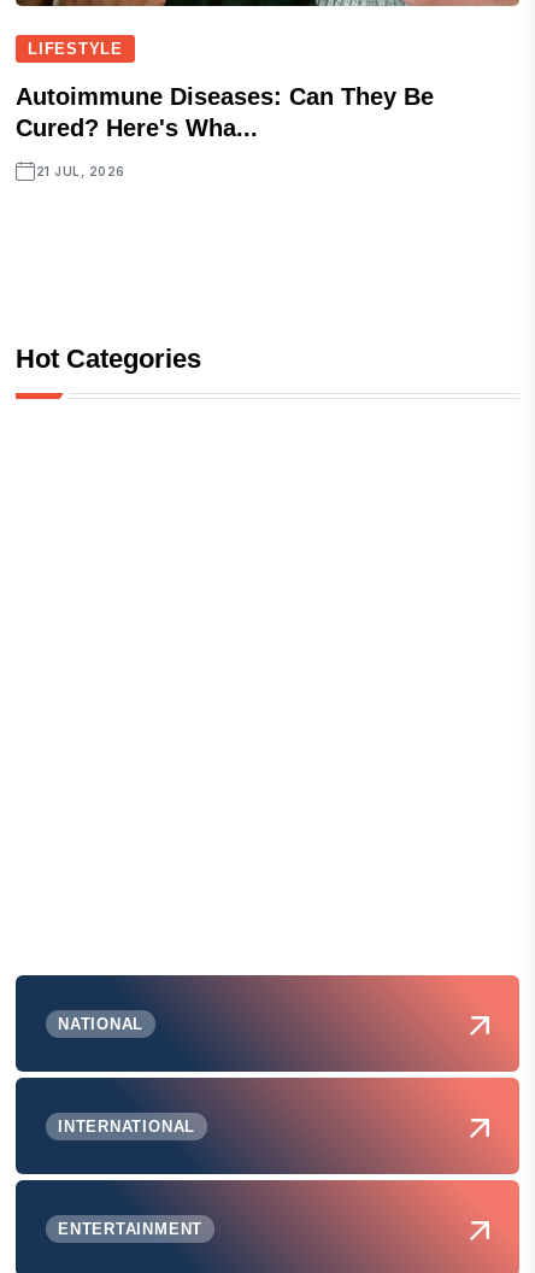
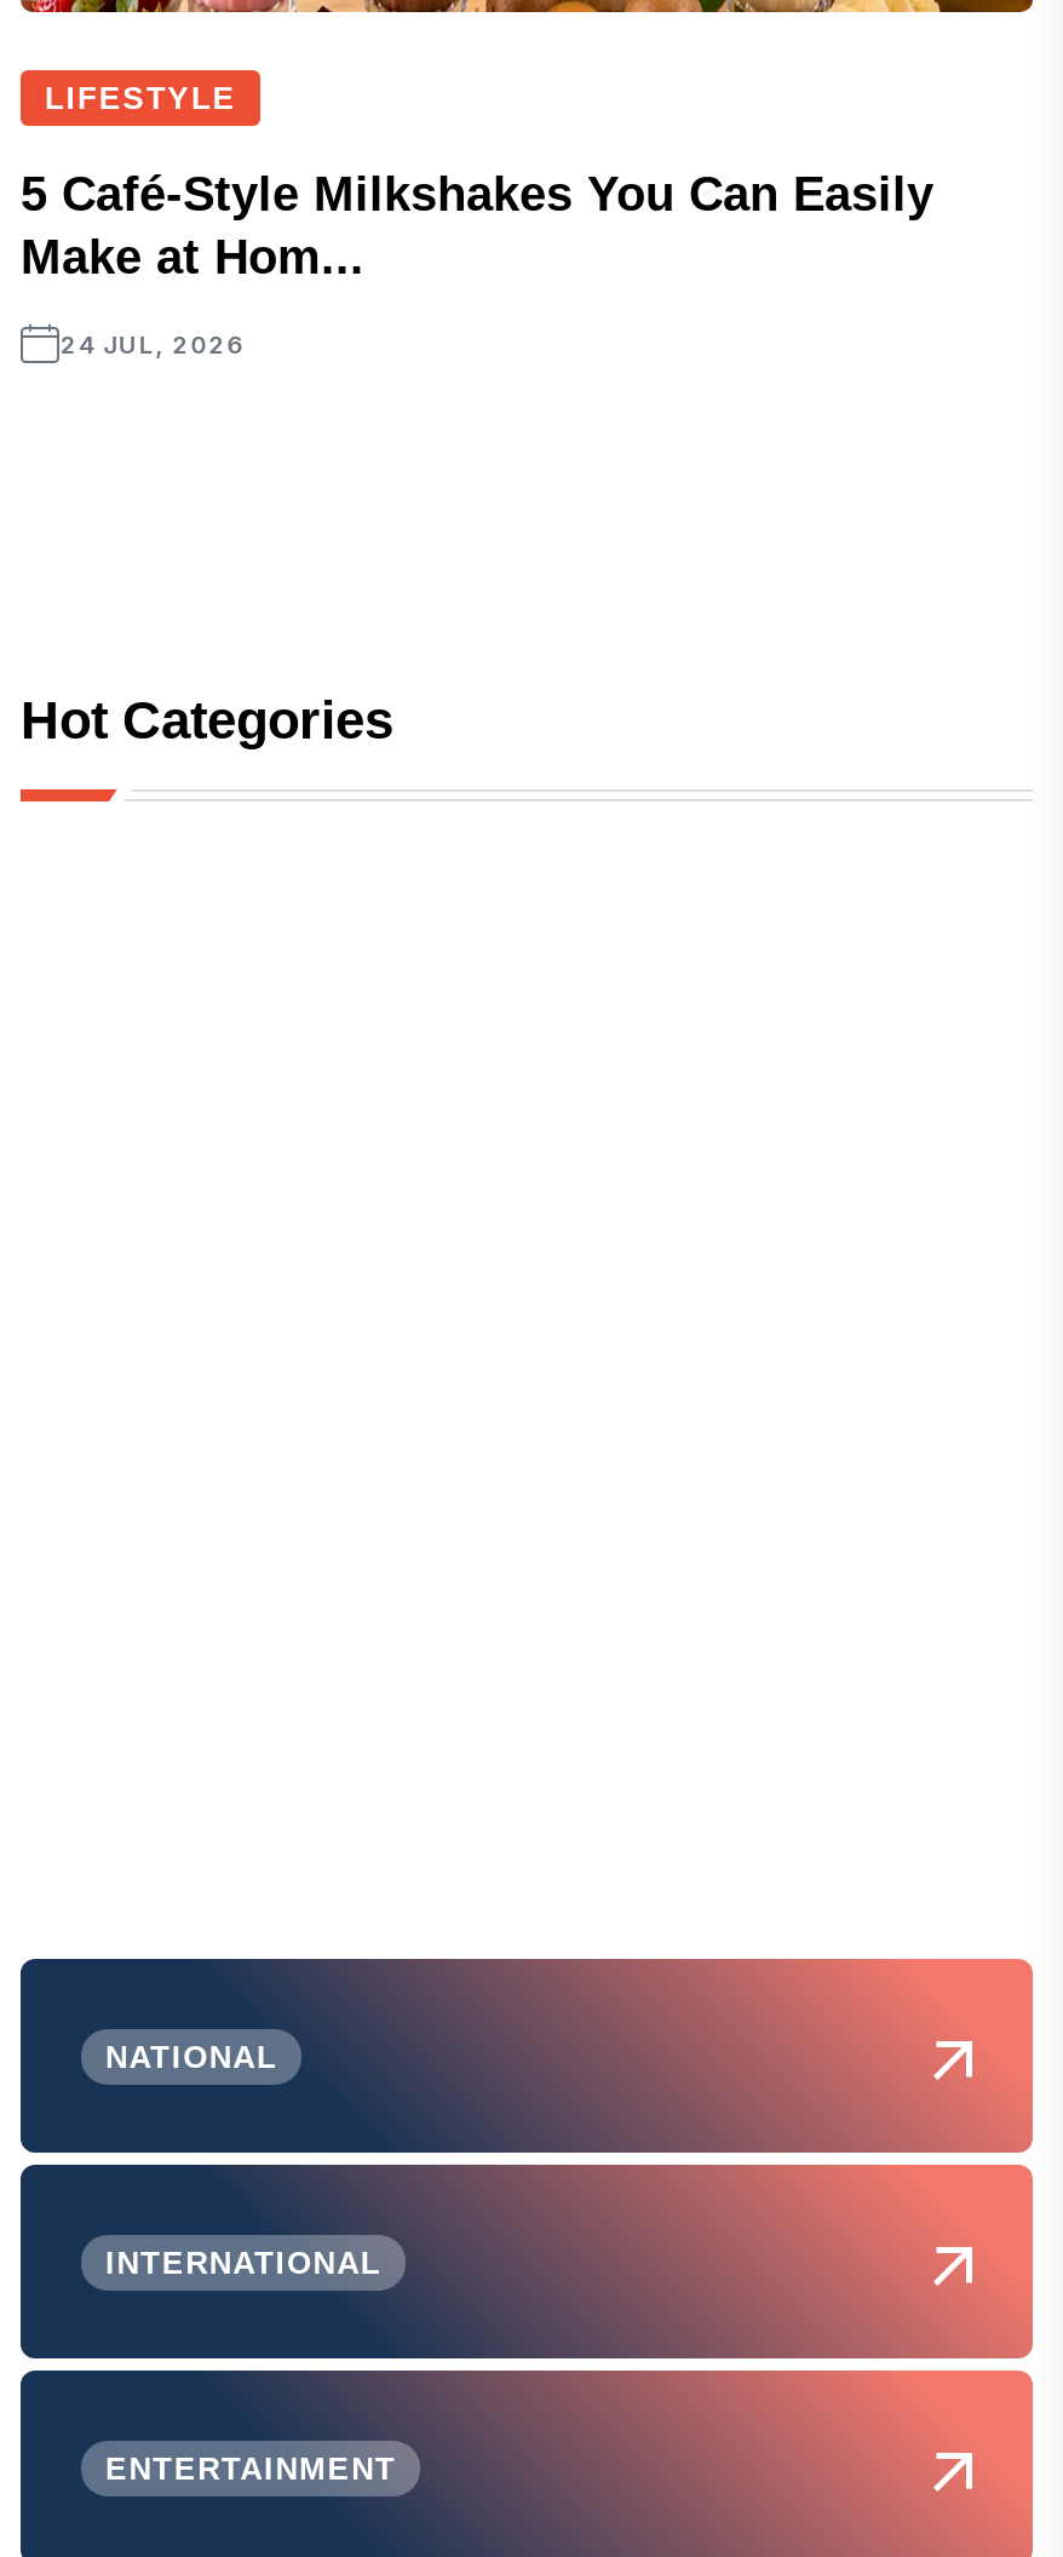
- Autoimmune Diseases: Can They Be
- Cured? Here's Wha...
+ 5 Café-Style Milkshakes You Can Easily
+ Make at Hom...

- 21 JUL, 2026
+ 24 JUL, 2026
